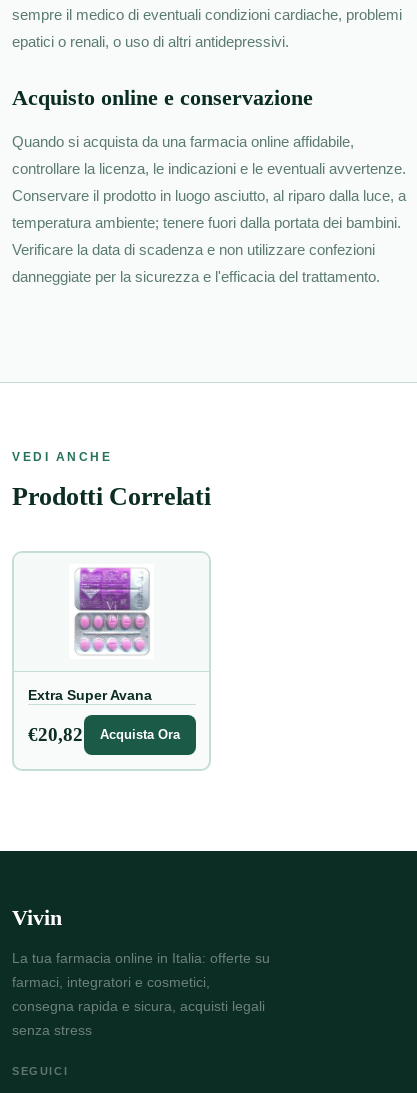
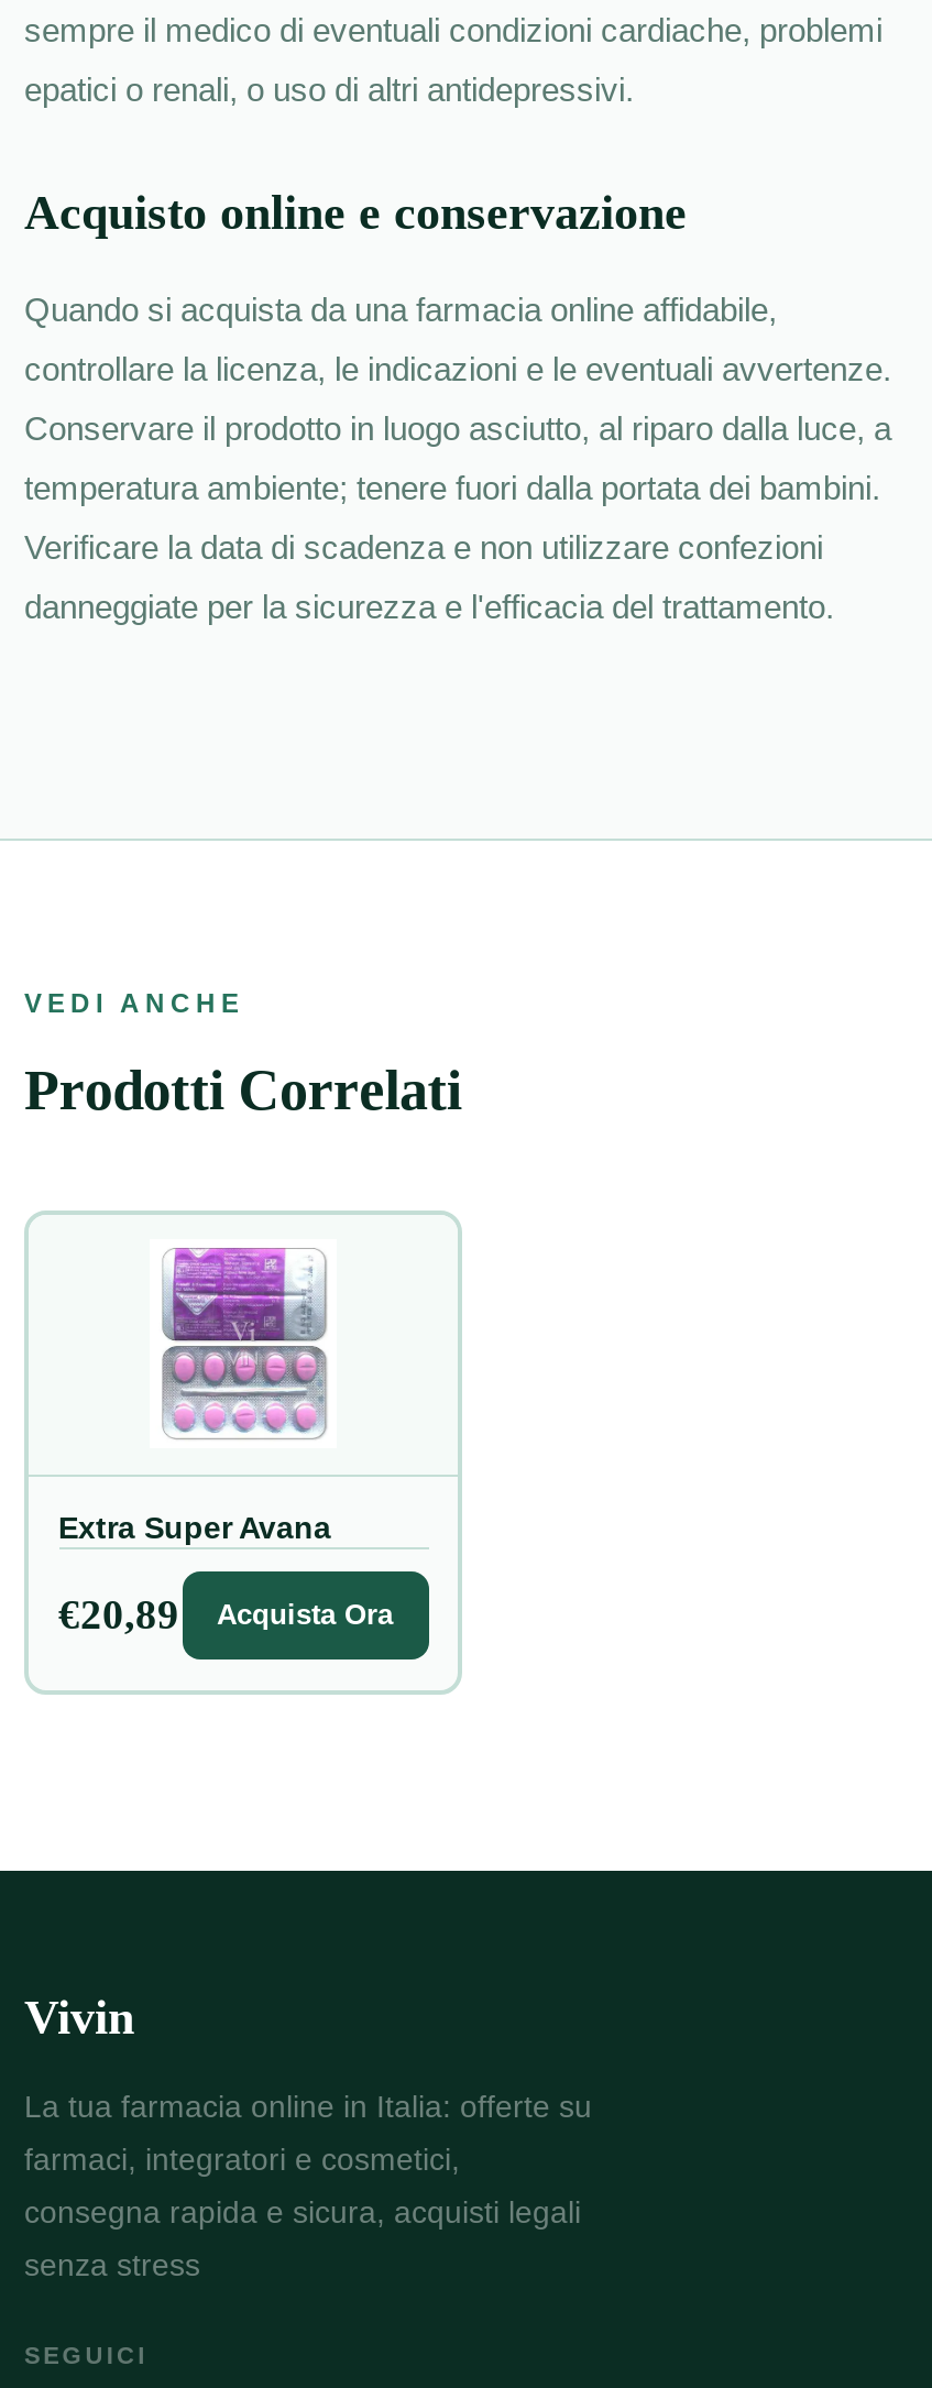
- €20,82 Acquista Ora
+ €20,89 Acquista Ora
